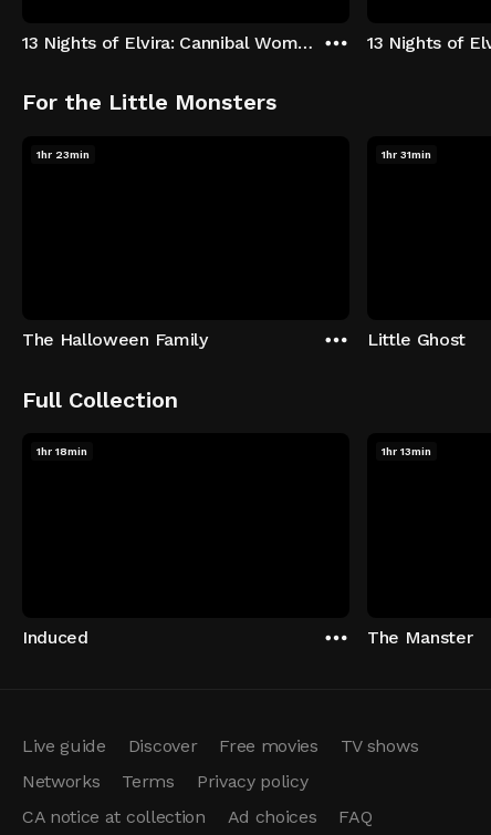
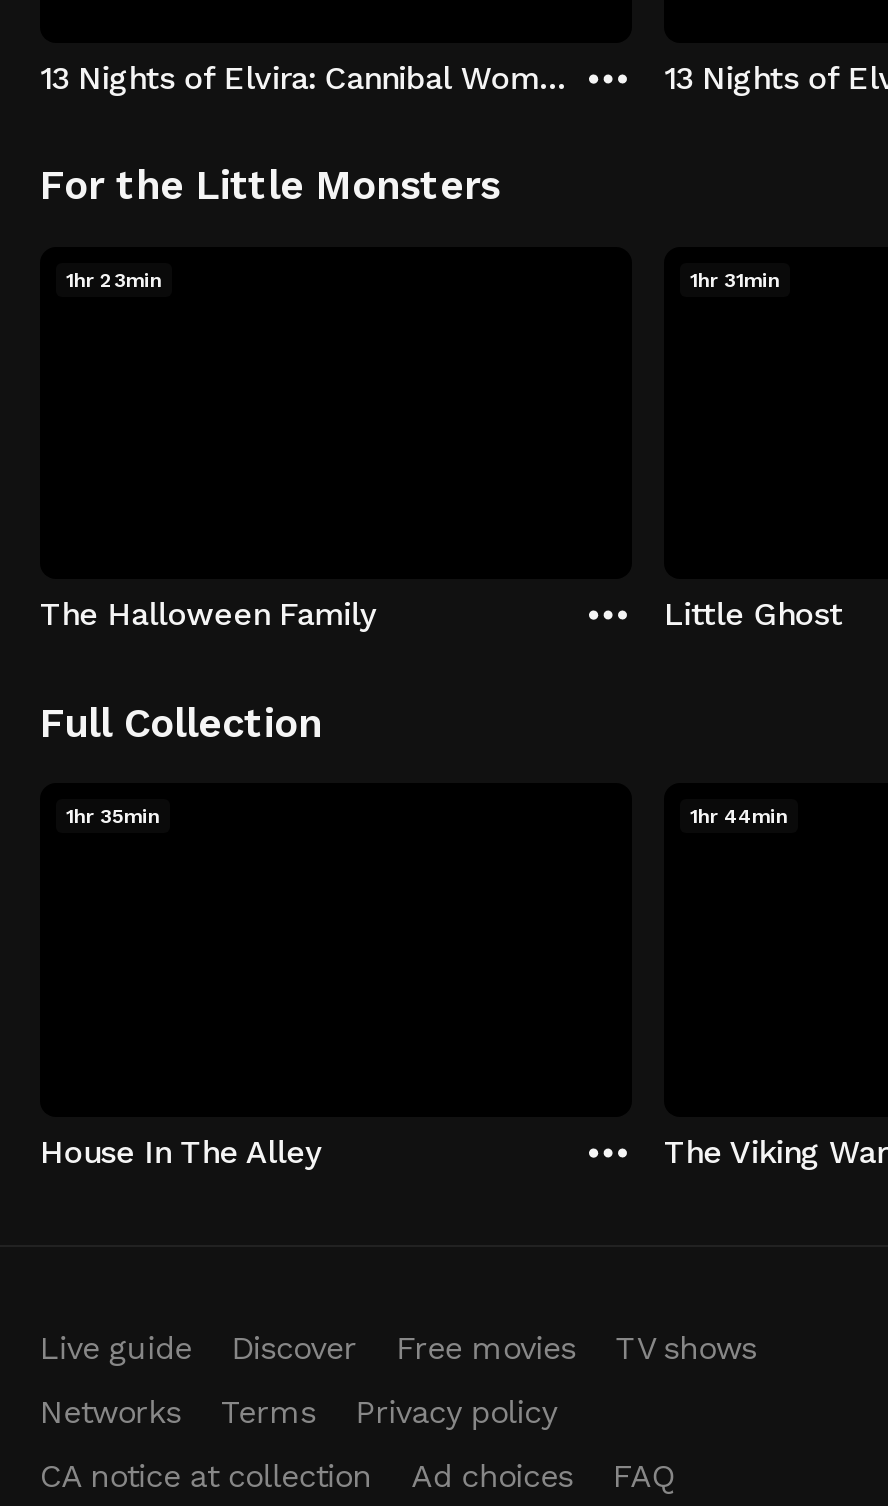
- 1hr 18min
+ 1hr 35min

- 1hr 13min
+ 1hr 44min

- Induced
+ House In The Alley

- The Manster
+ The Viking War
